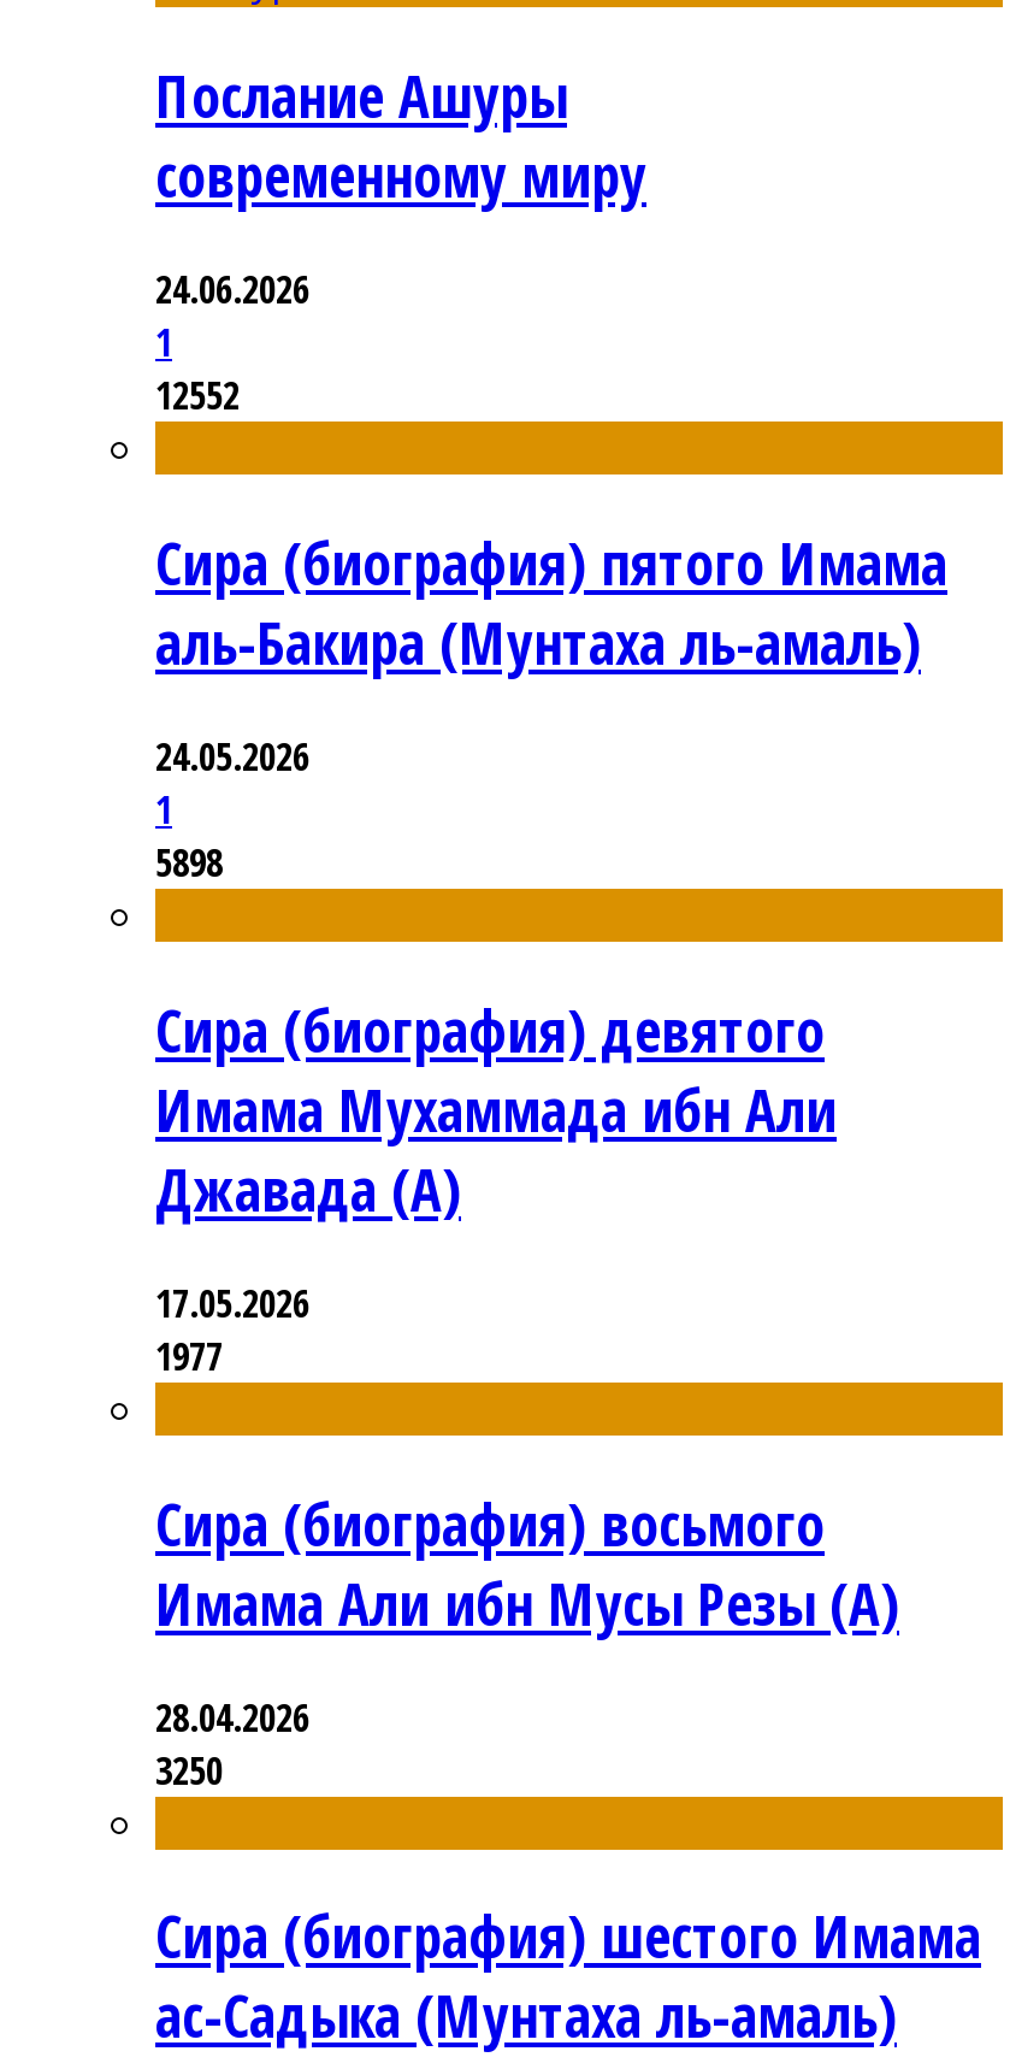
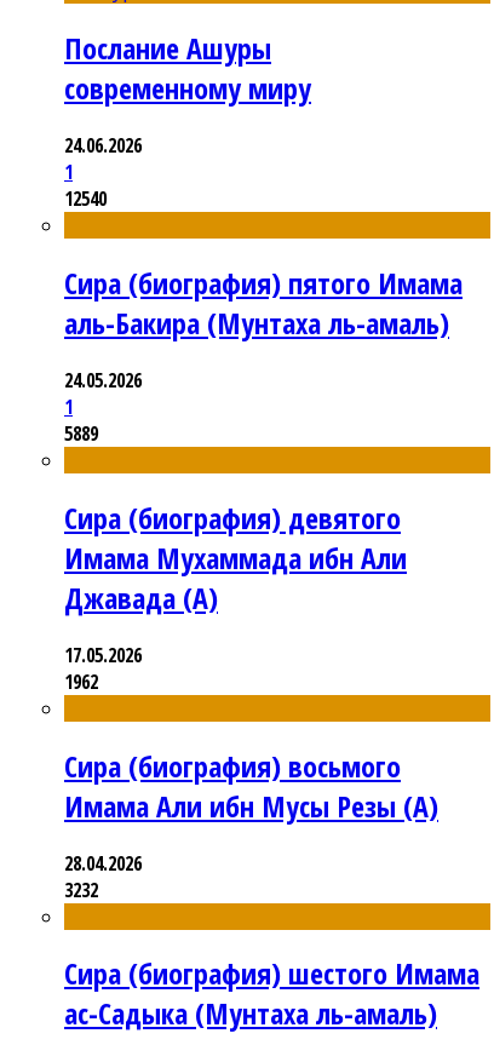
- 12552
+ 12540

- 5898
+ 5889

- 1977
+ 1962

- 3250
+ 3232
